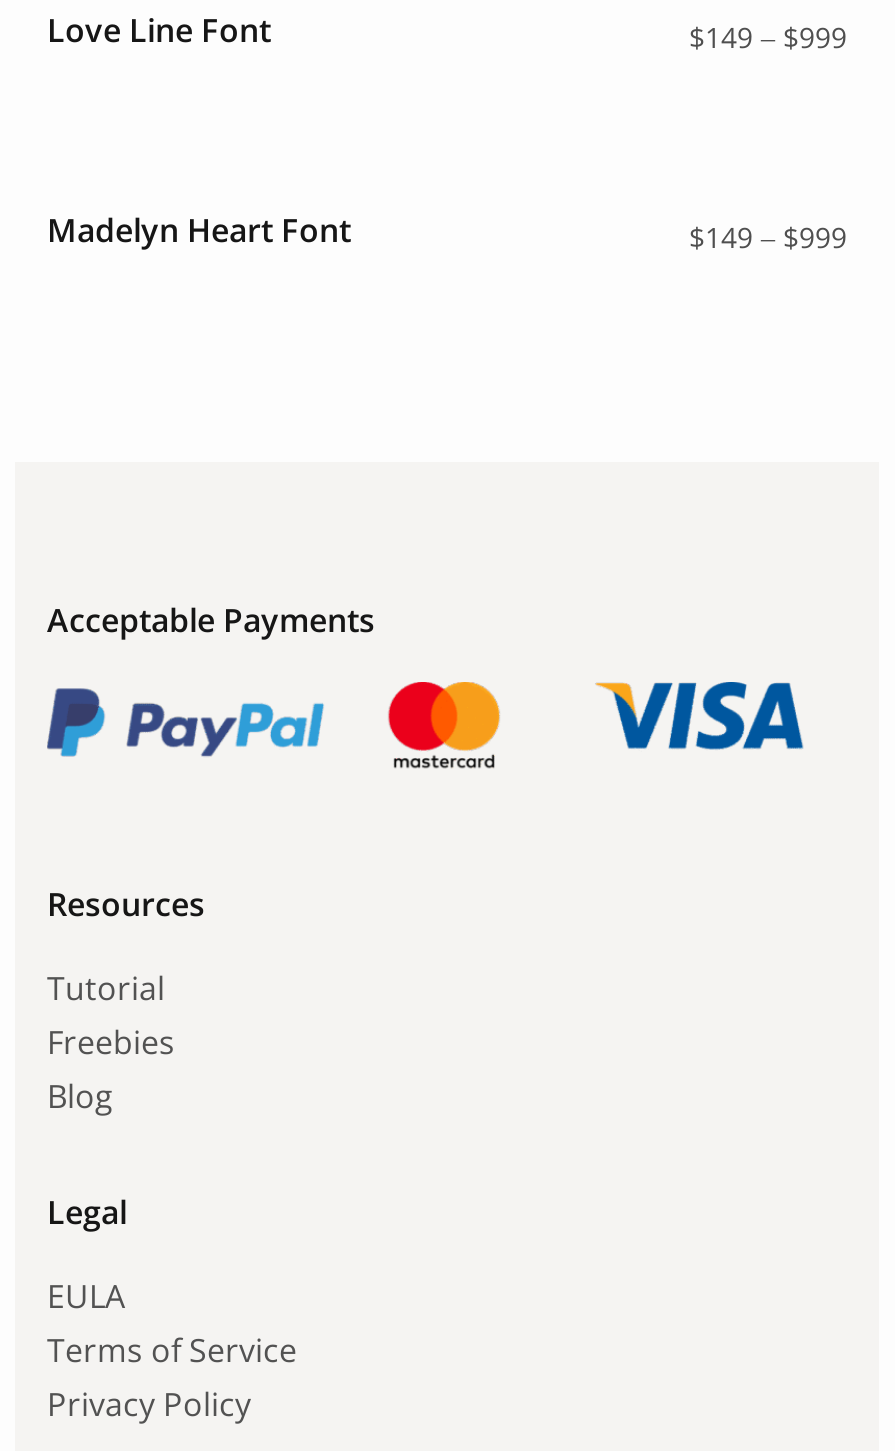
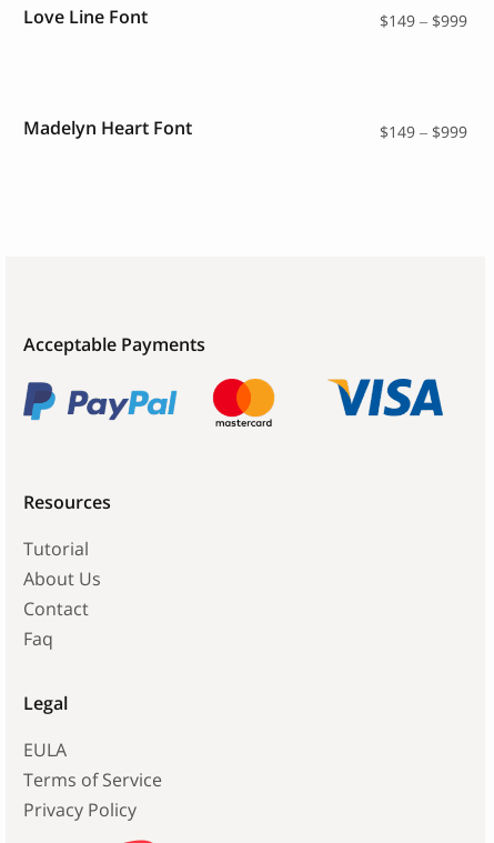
- Freebies
- Blog
+ About Us
+ Contact
+ Faq
